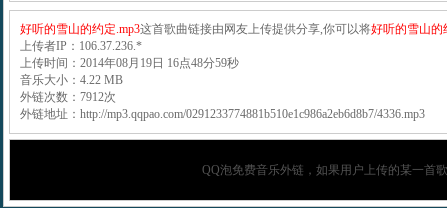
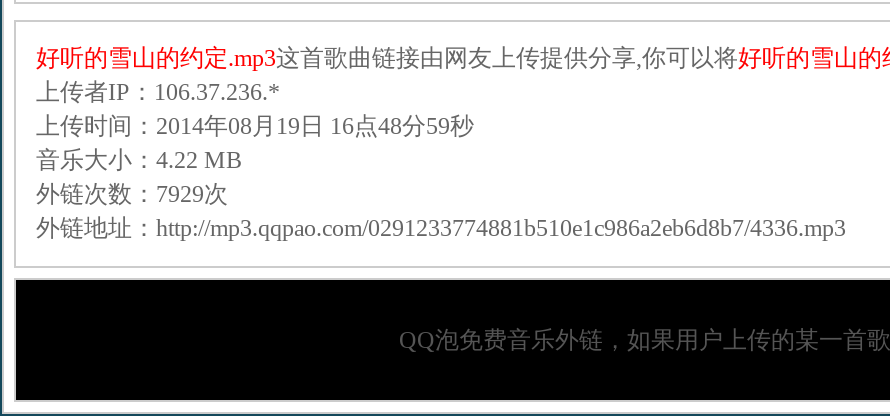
- 外链次数：7912次
+ 外链次数：7929次
